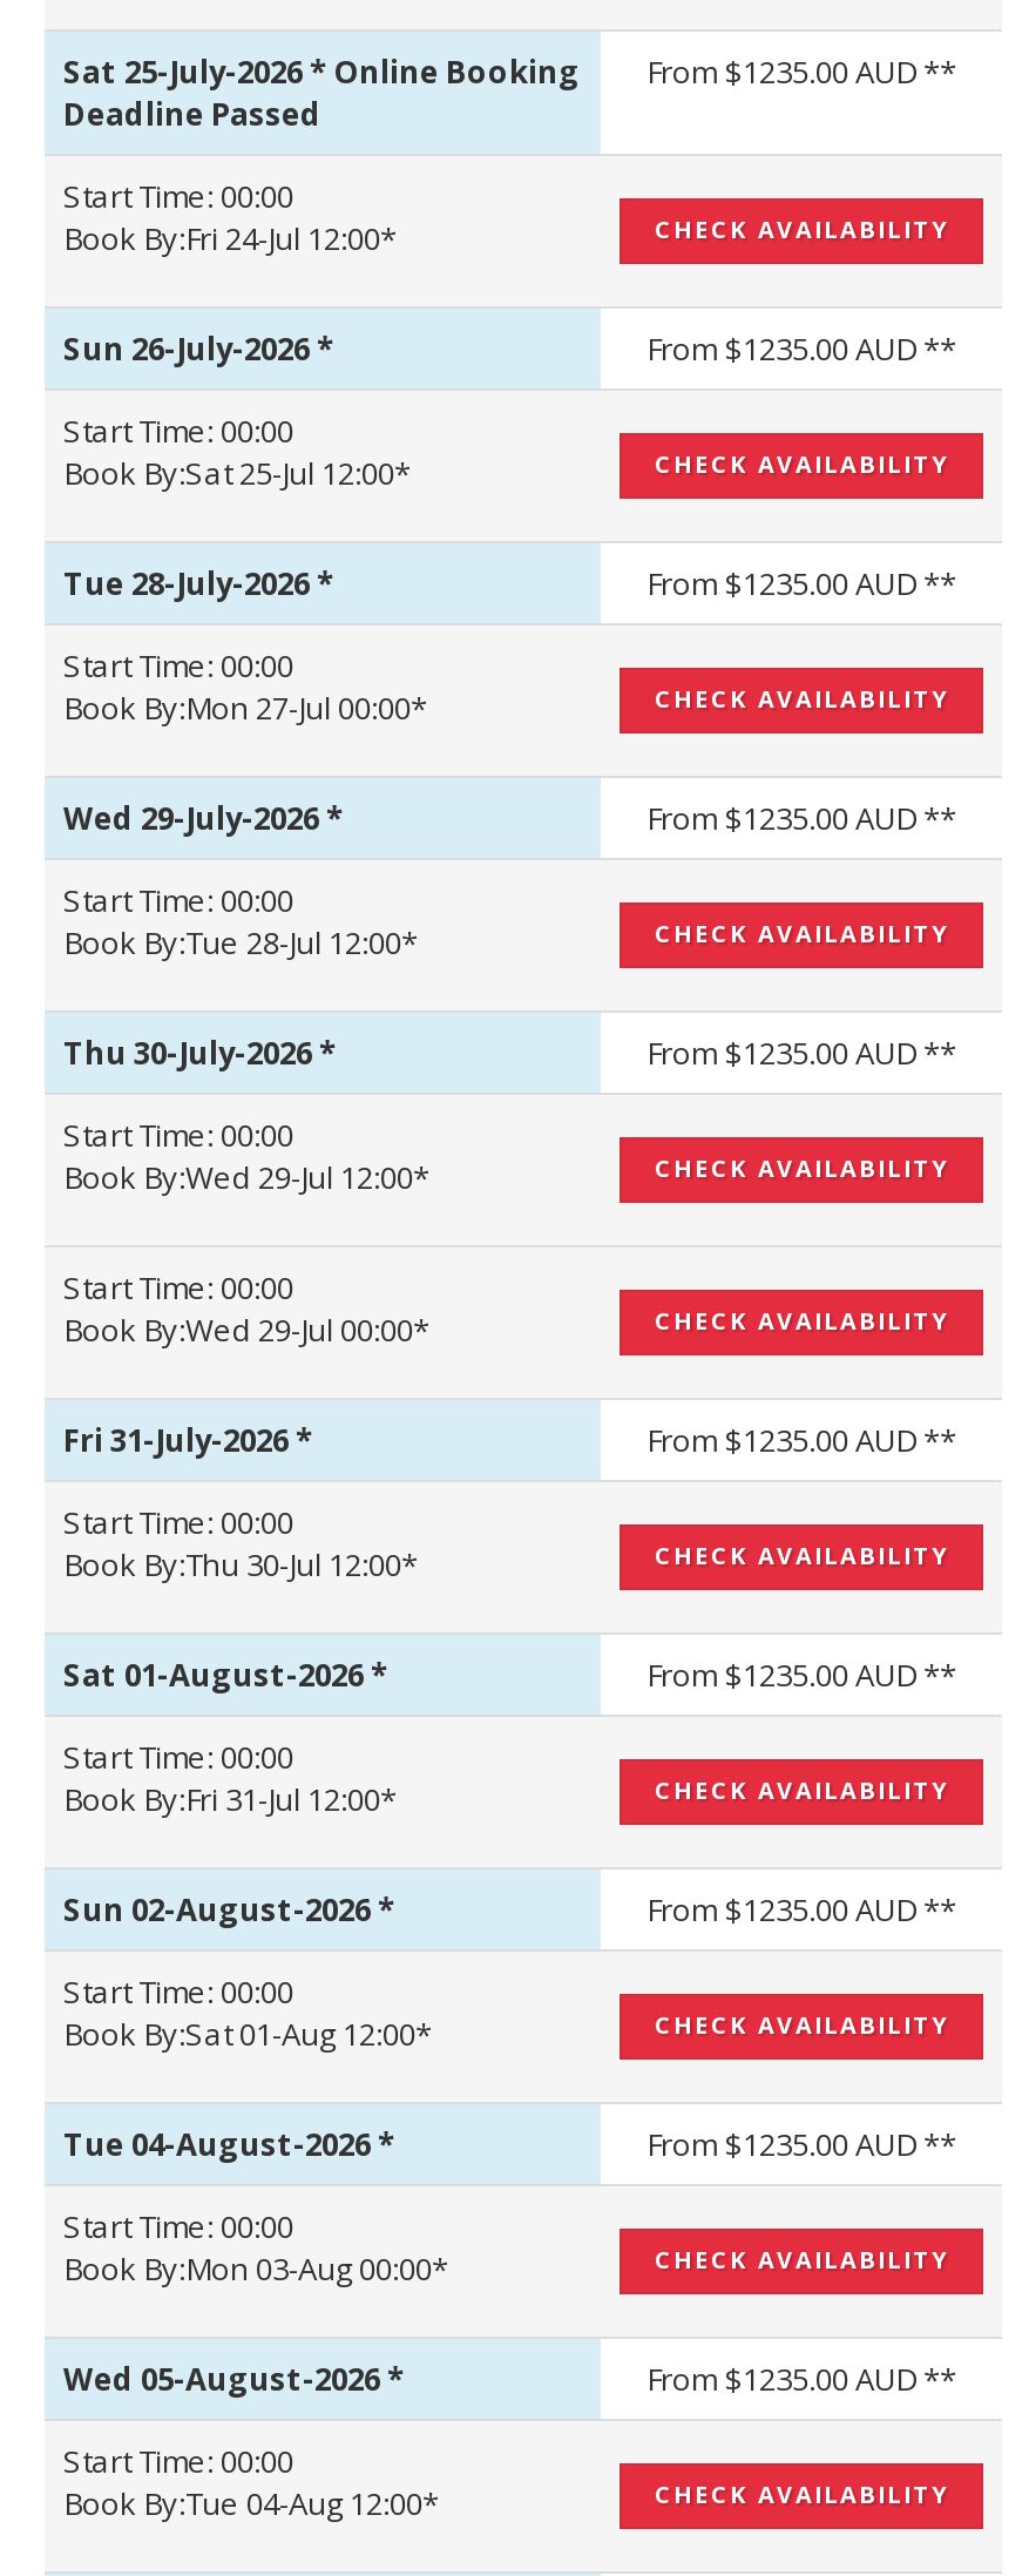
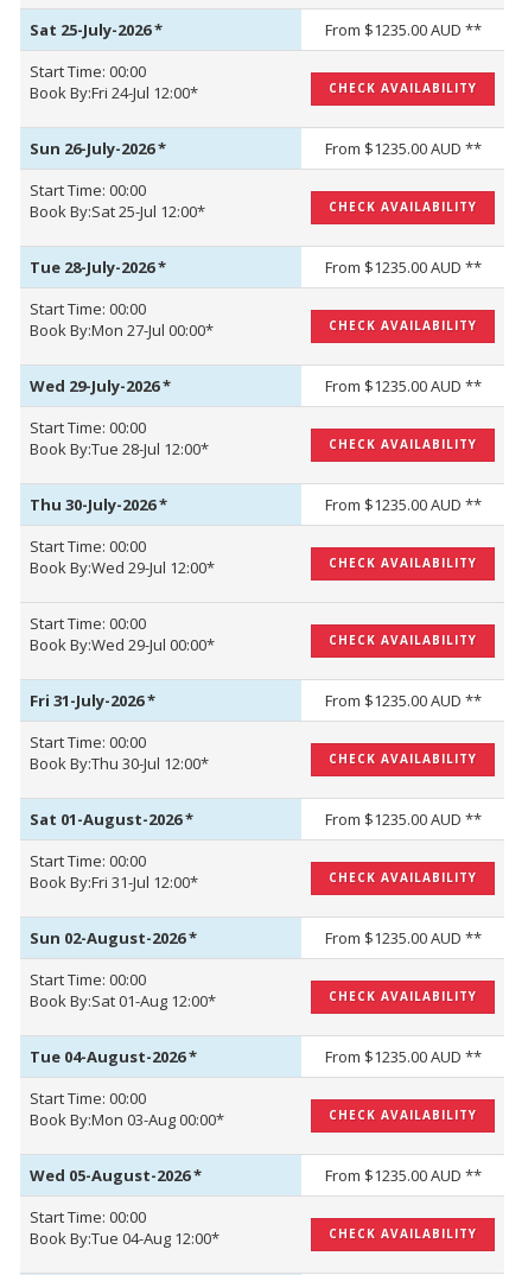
- Sat 25-July-2026 * Online Booking
- Deadline Passed
+ Sat 25-July-2026*
